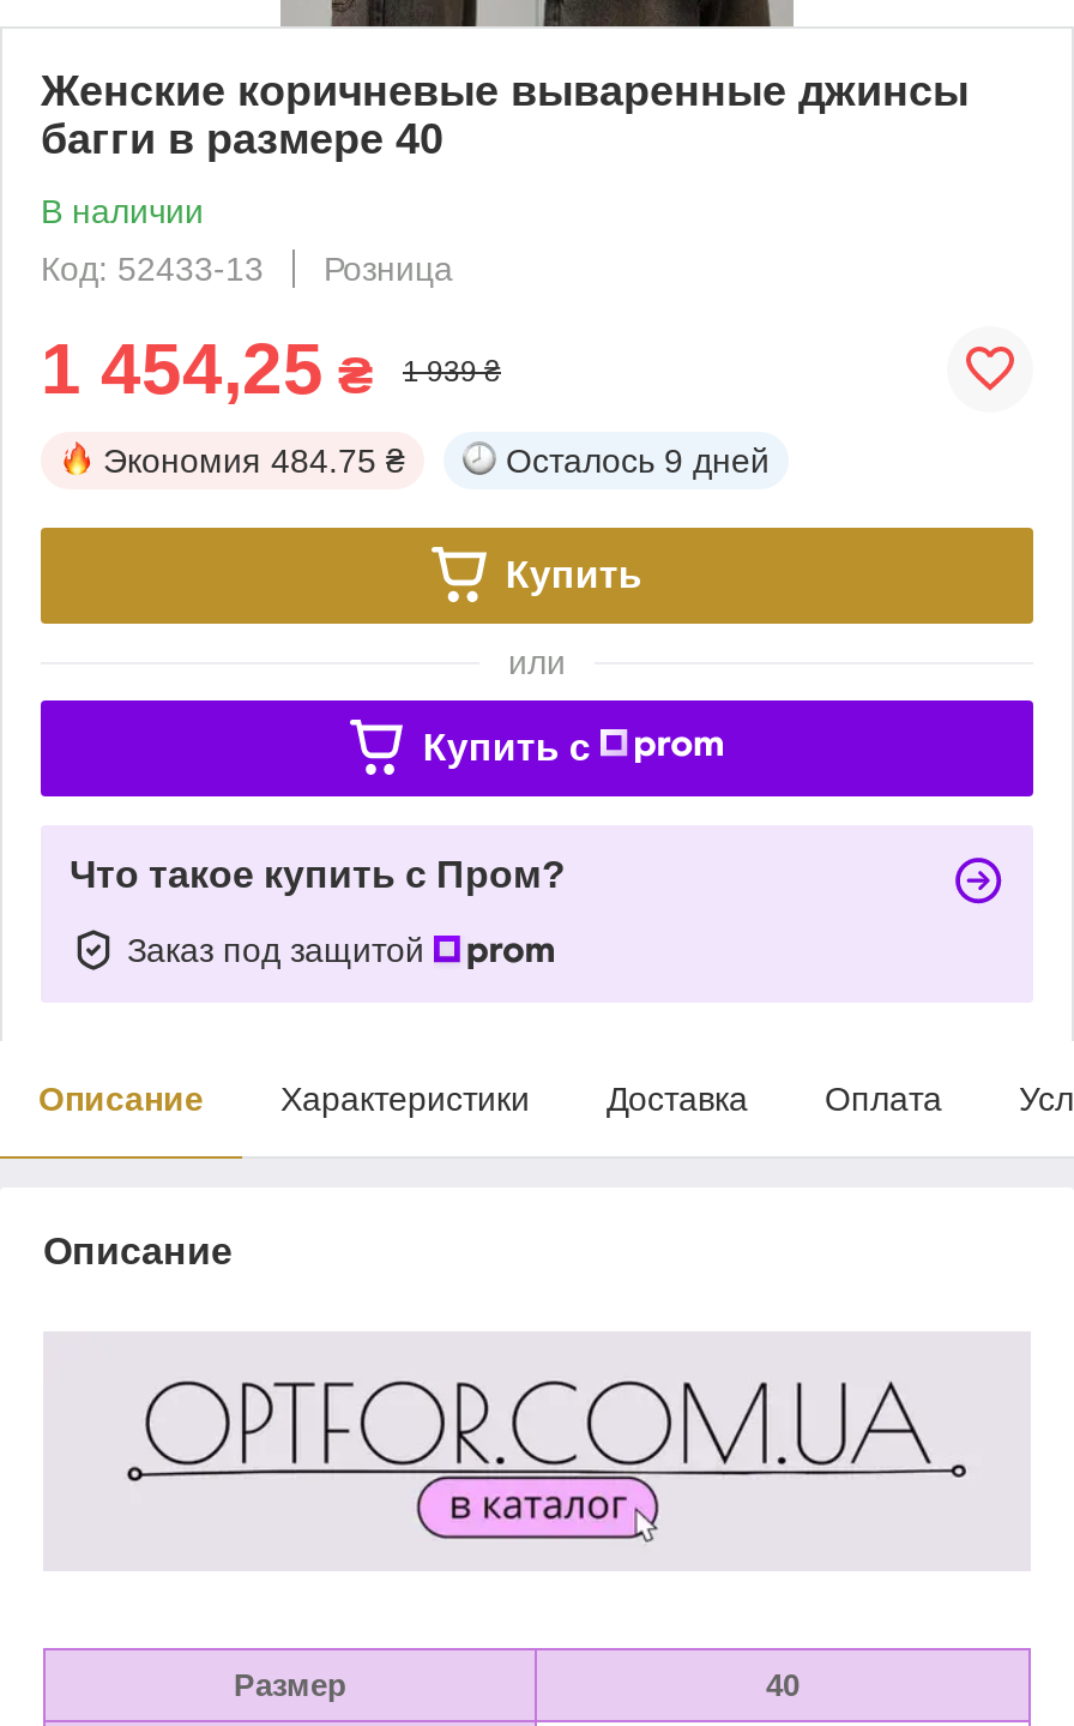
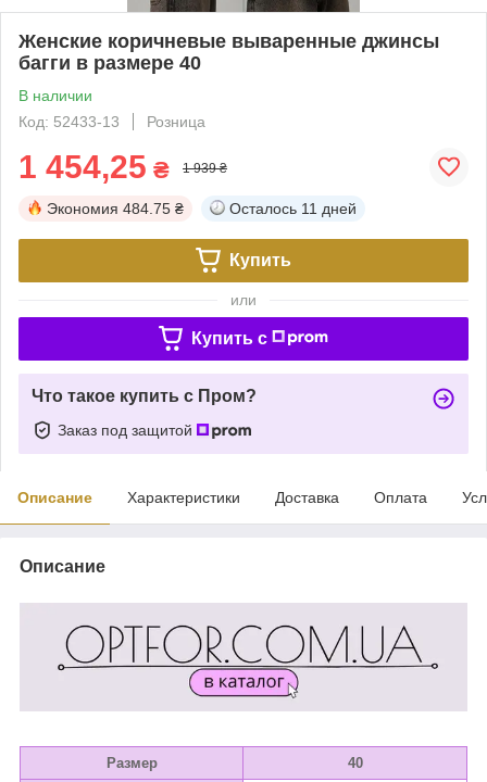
- Осталось 9 дней
+ Осталось 11 дней
